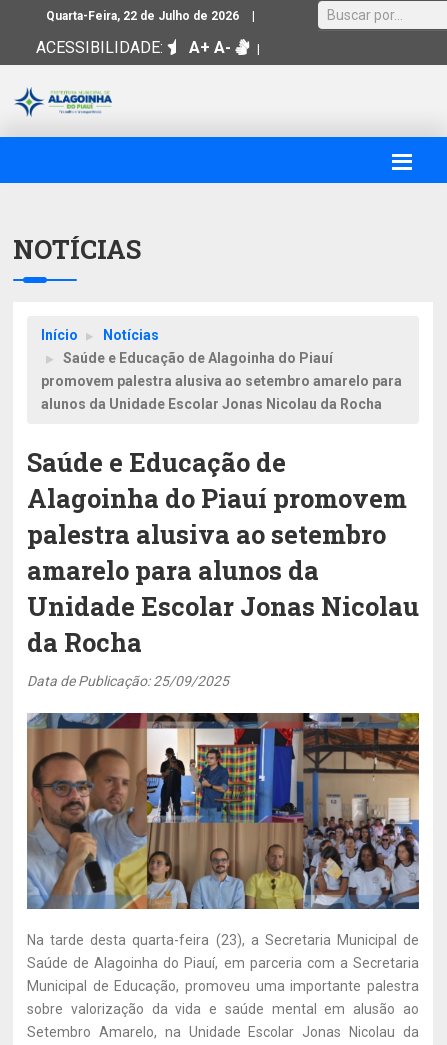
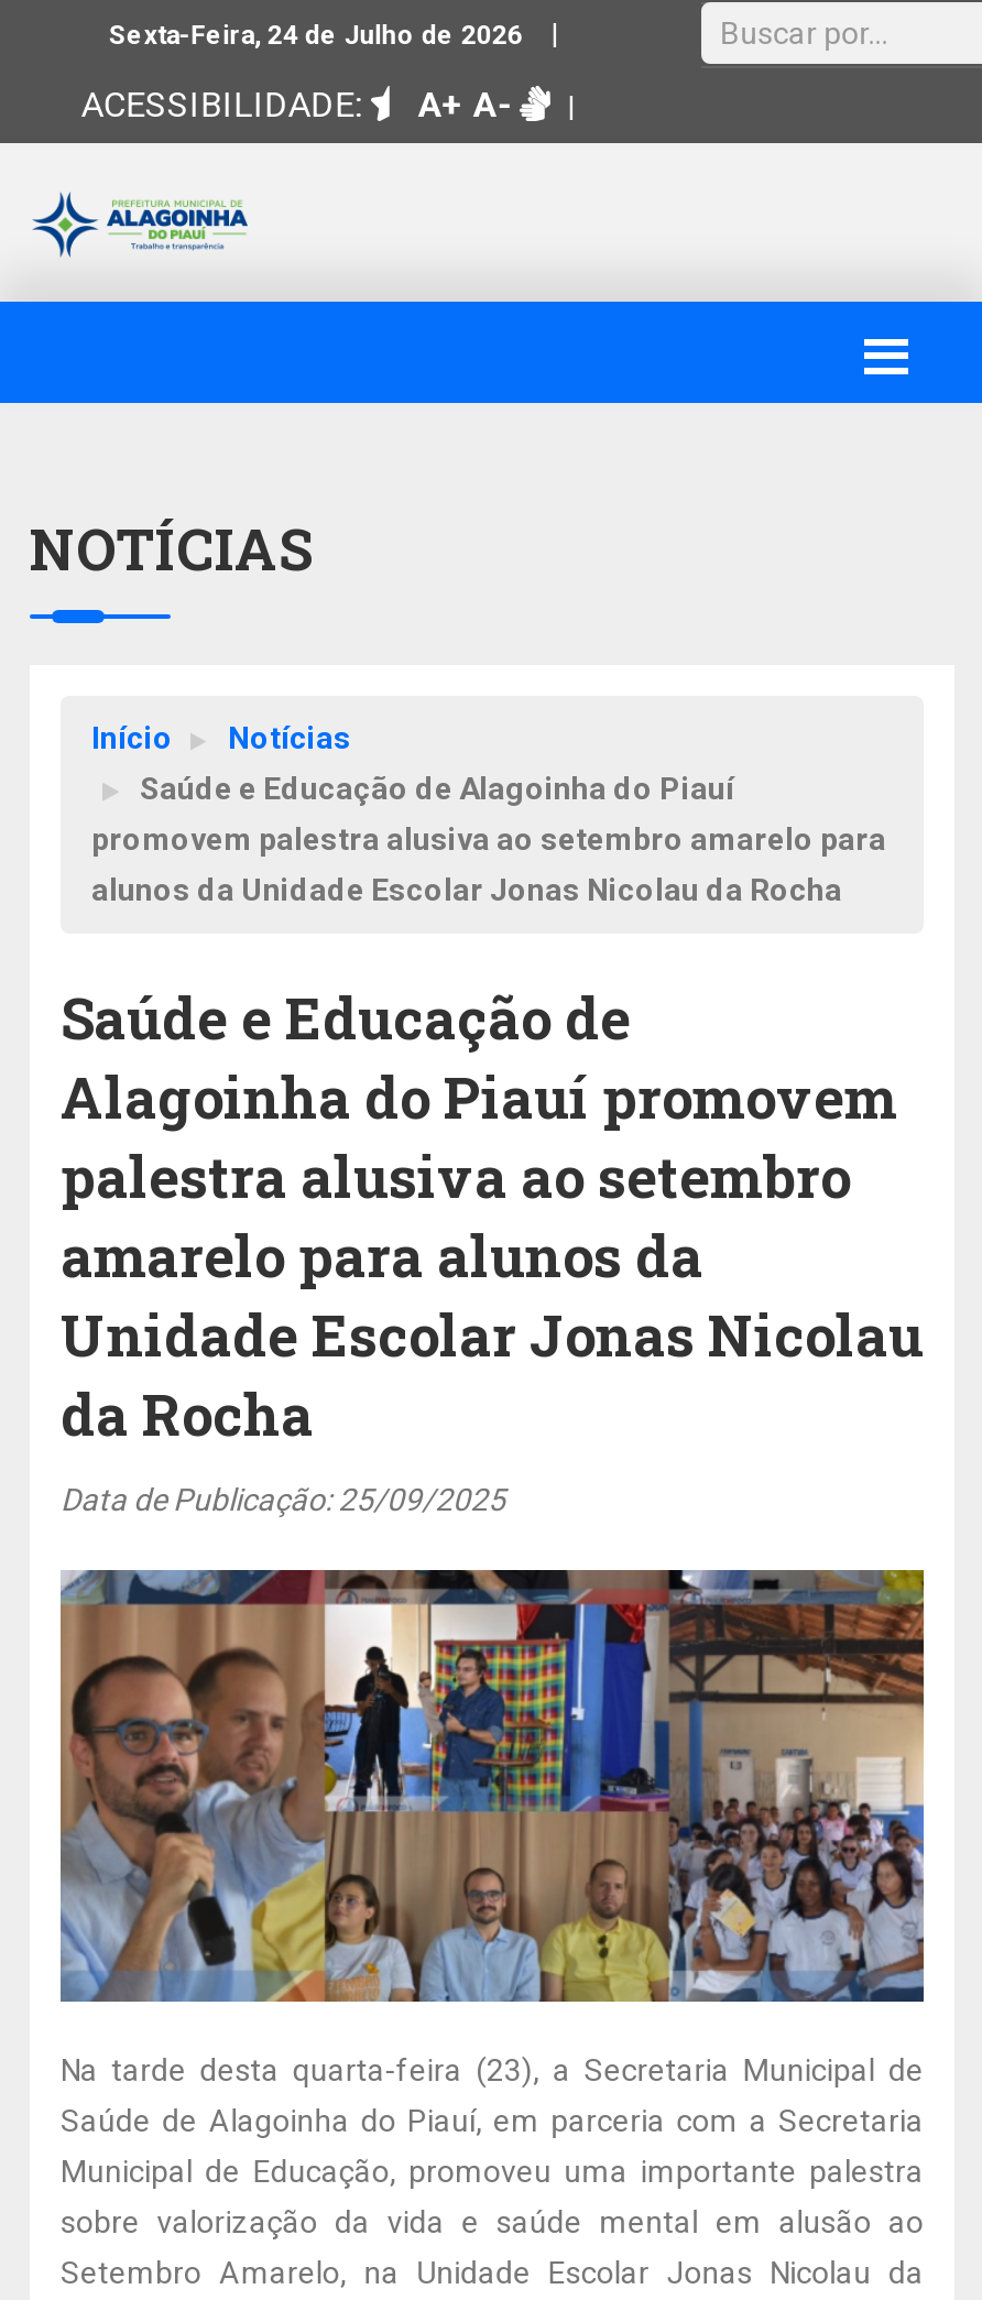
- Quarta-Feira, 22 de Julho de 2026
+ Sexta-Feira, 24 de Julho de 2026
